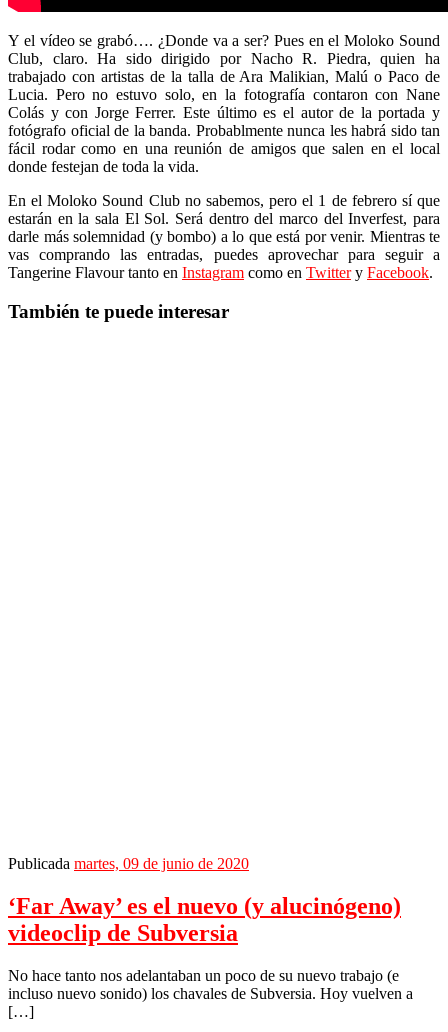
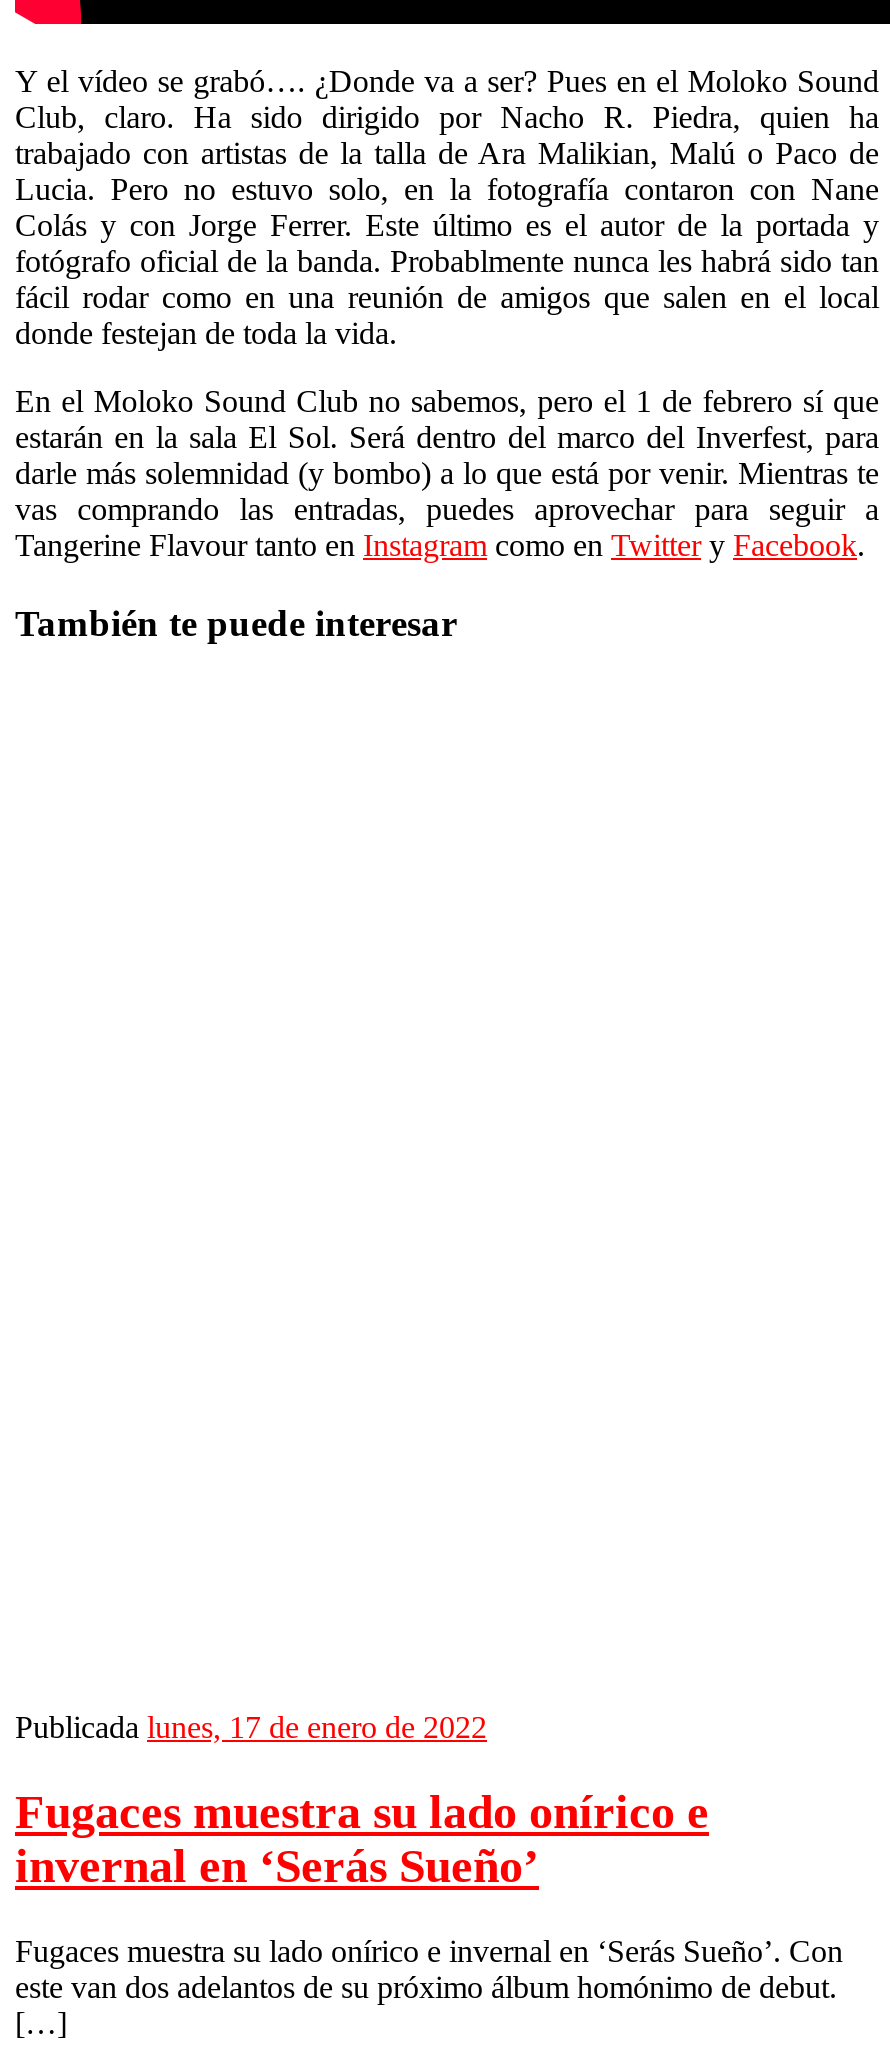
- Publicada martes, 09 de junio de 2020
+ Publicada lunes, 17 de enero de 2022

- ‘Far Away’ es el nuevo (y alucinógeno)
- videoclip de Subversia
+ Fugaces muestra su lado onírico e
+ invernal en ‘Serás Sueño’

- No hace tanto nos adelantaban un poco de su nuevo trabajo (e
- incluso nuevo sonido) los chavales de Subversia. Hoy vuelven a
+ Fugaces muestra su lado onírico e invernal en ‘Serás Sueño’. Con
+ este van dos adelantos de su próximo álbum homónimo de debut.
